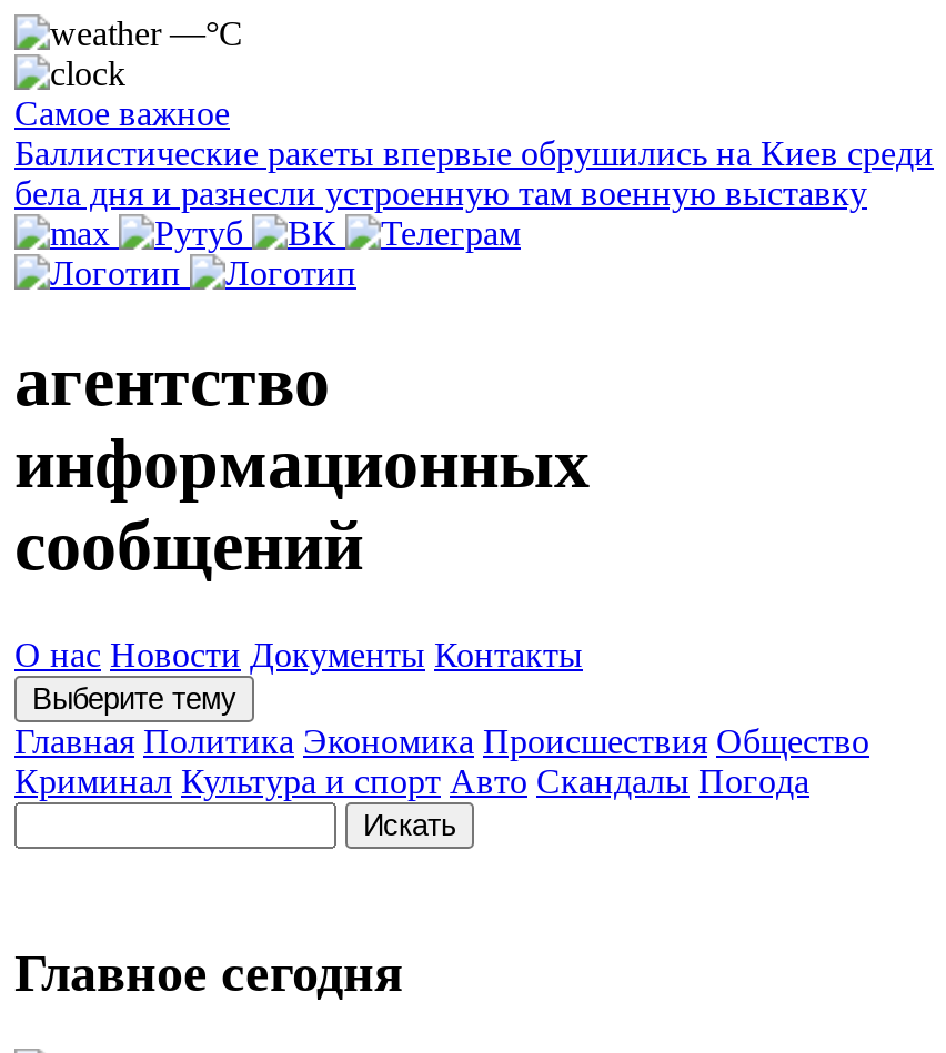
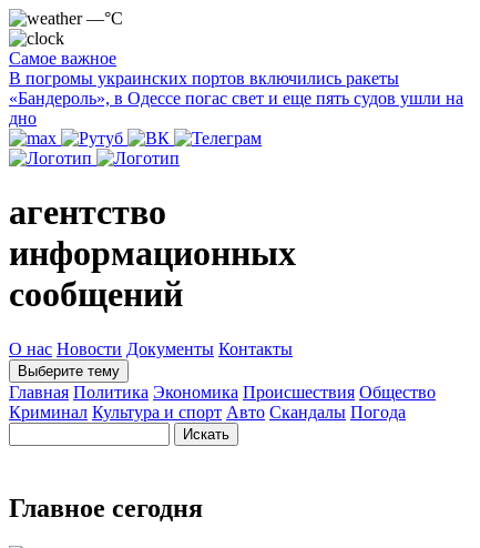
- Баллистические ракеты впервые обрушились на Киев среди
- бела дня и разнесли уcтроенную там военную выставку
+ В погромы украинских портов включились ракеты
+ «Бандероль», в Одессе погас свет и еще пять судов ушли на
+ дно
